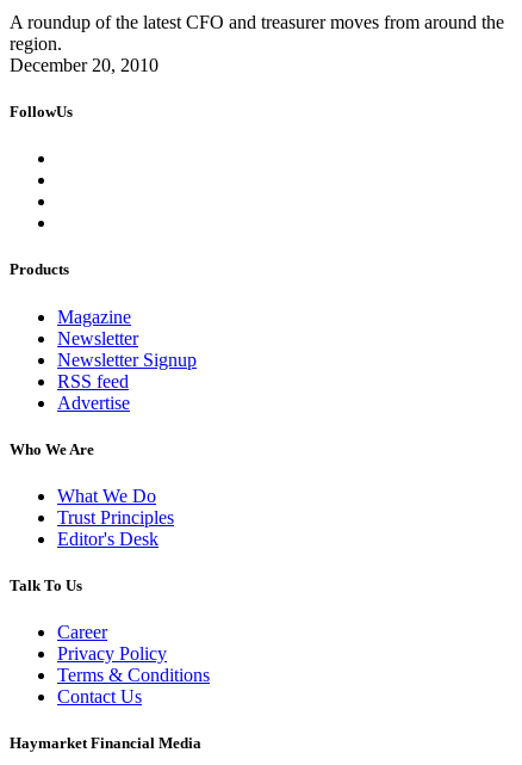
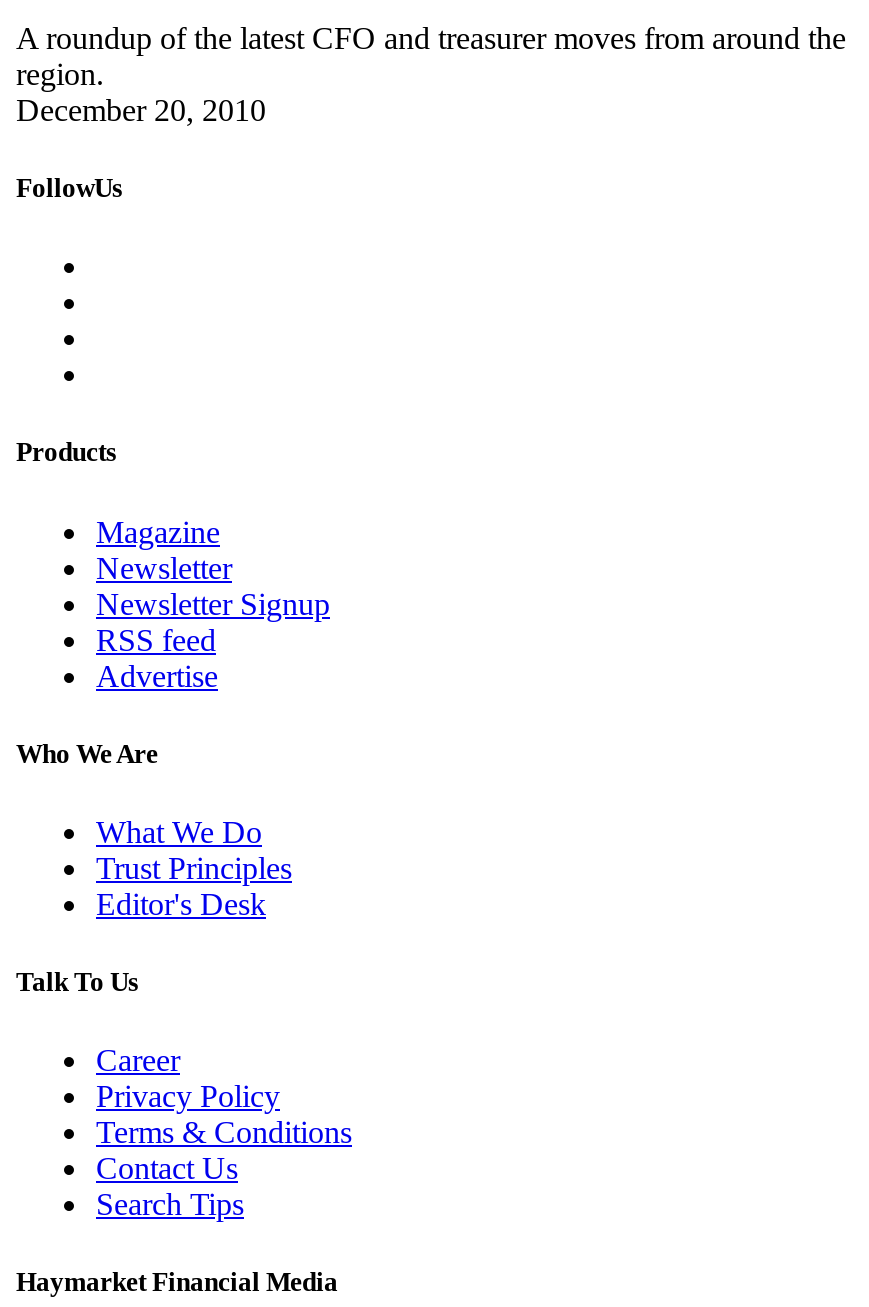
+ Search Tips
